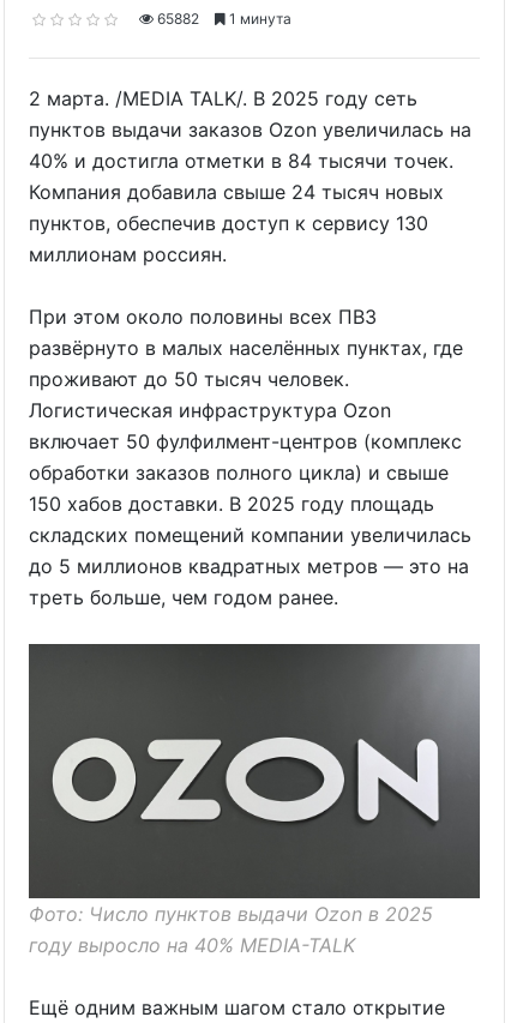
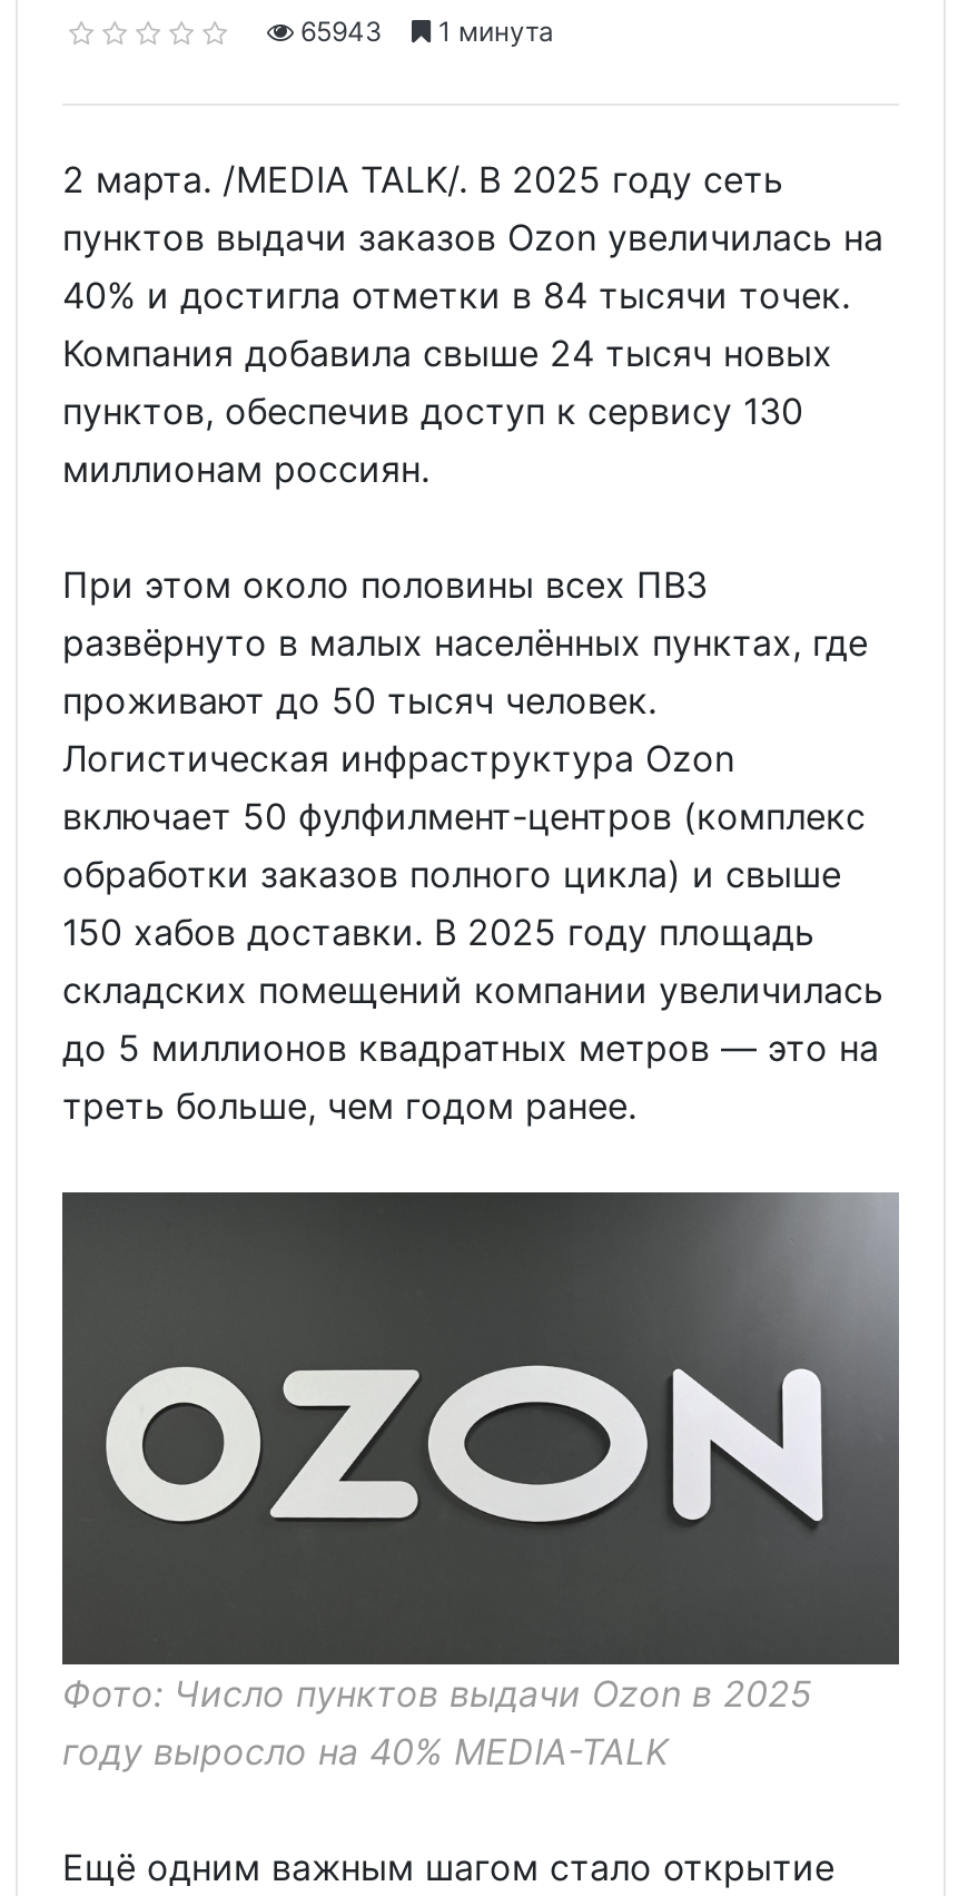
- 65882
+ 65943
